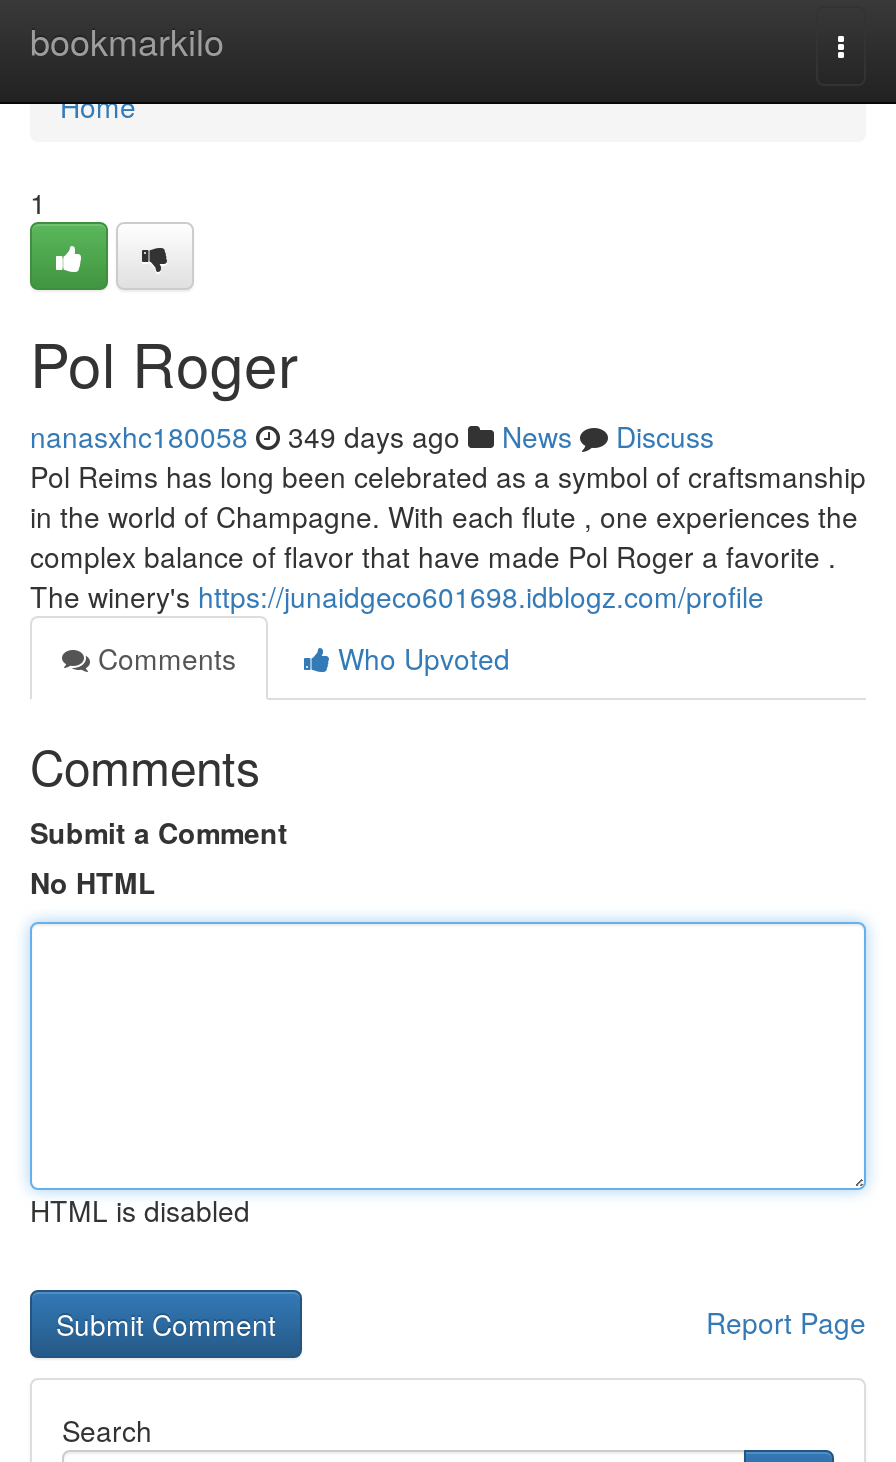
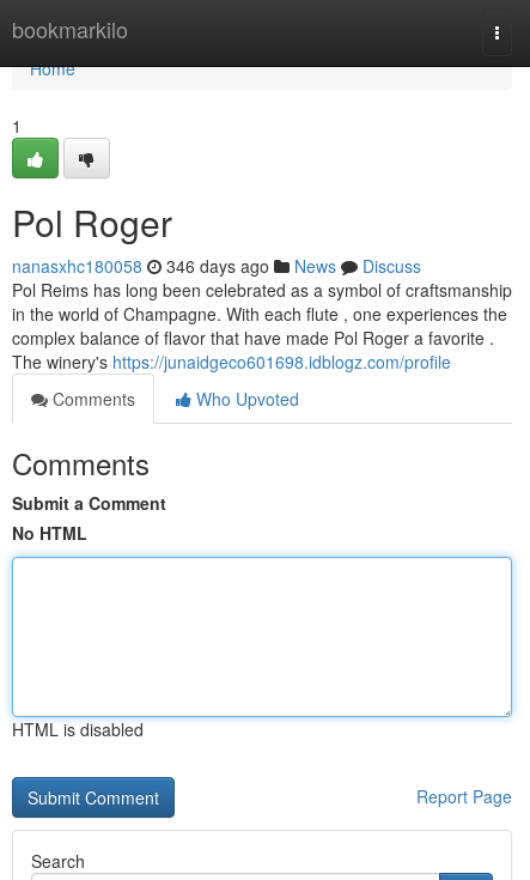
- nanasxhc180058 349 days ago News Discuss
+ nanasxhc180058 346 days ago News Discuss
